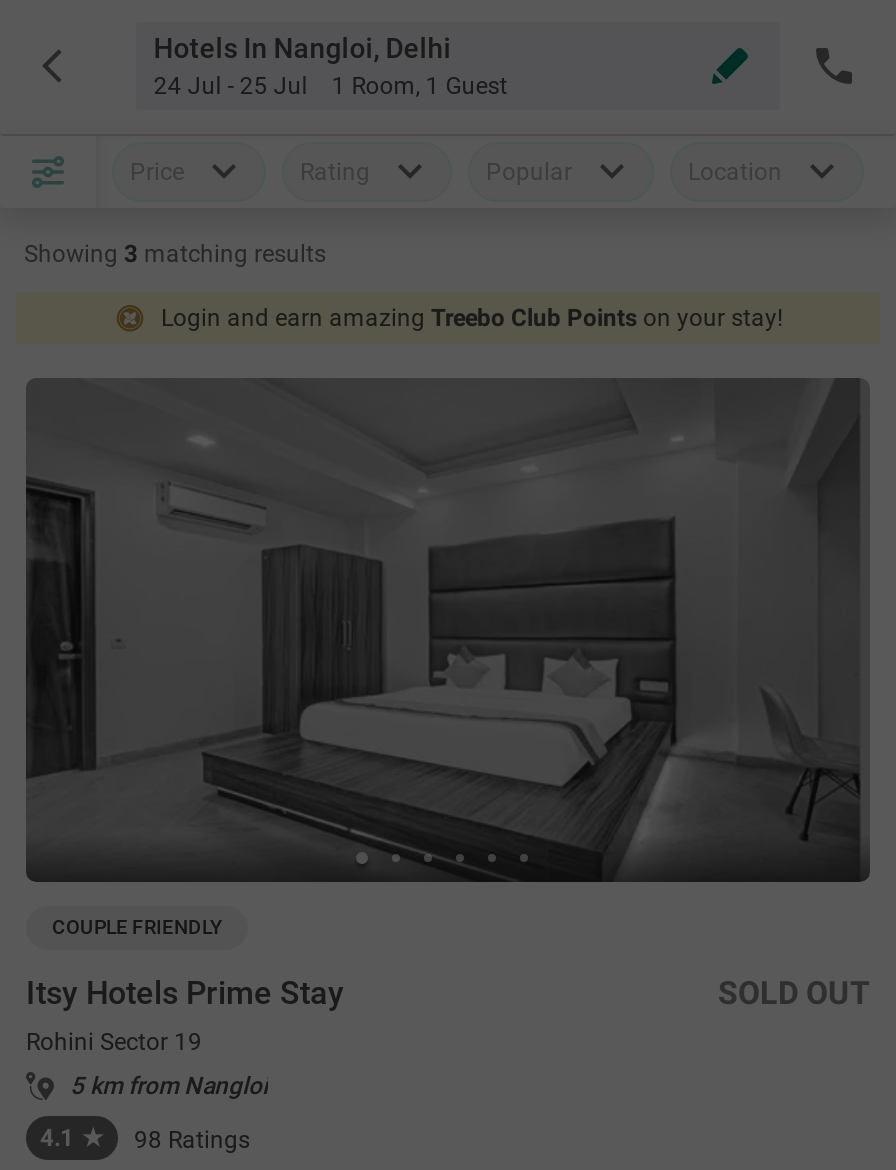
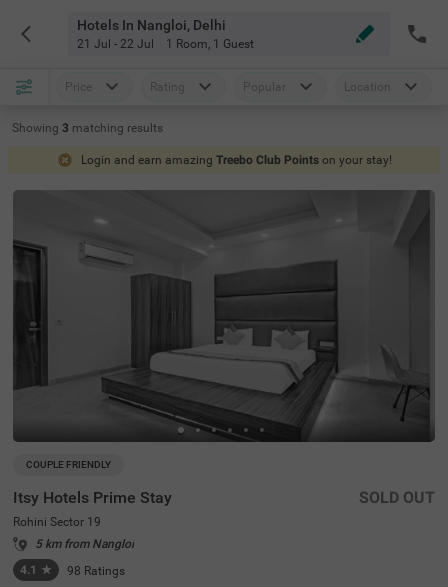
- 24 Jul - 25 Jul 1 Room, 1 Guest
+ 21 Jul - 22 Jul 1 Room, 1 Guest
